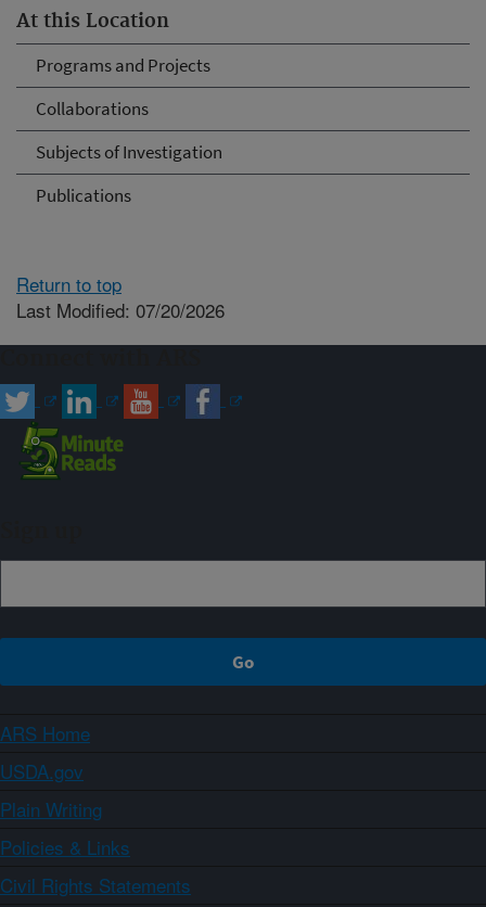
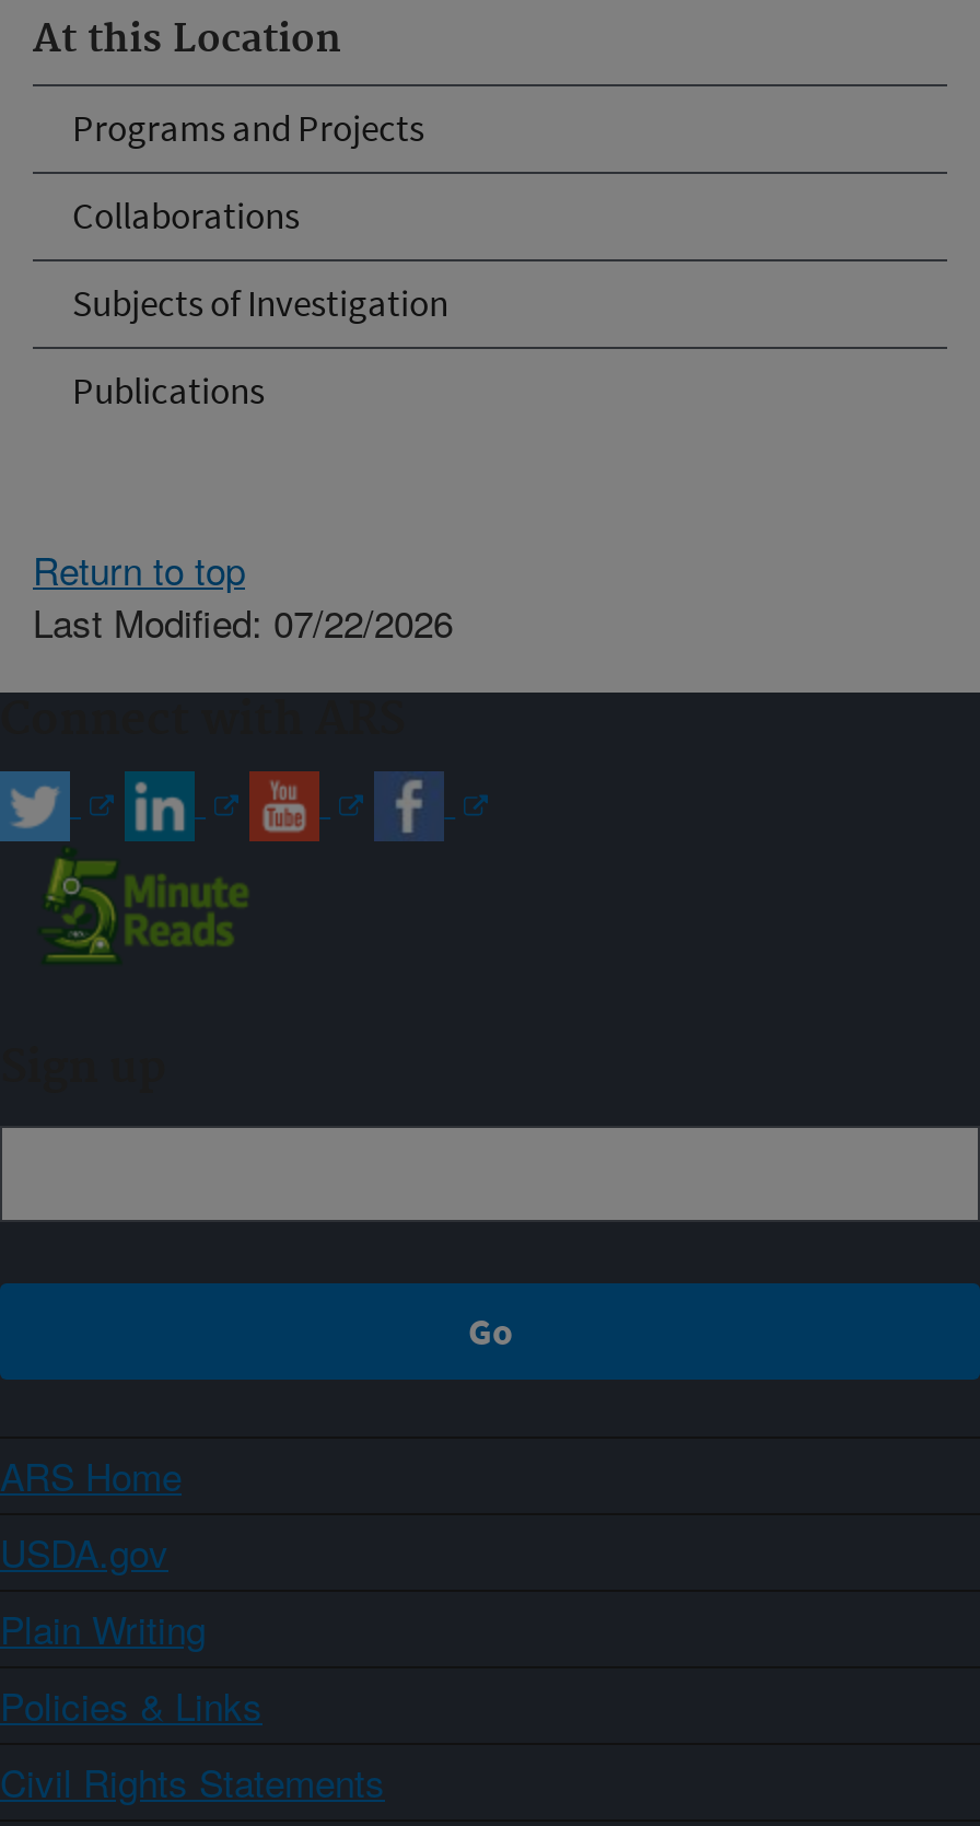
- Last Modified: 07/20/2026
+ Last Modified: 07/22/2026
